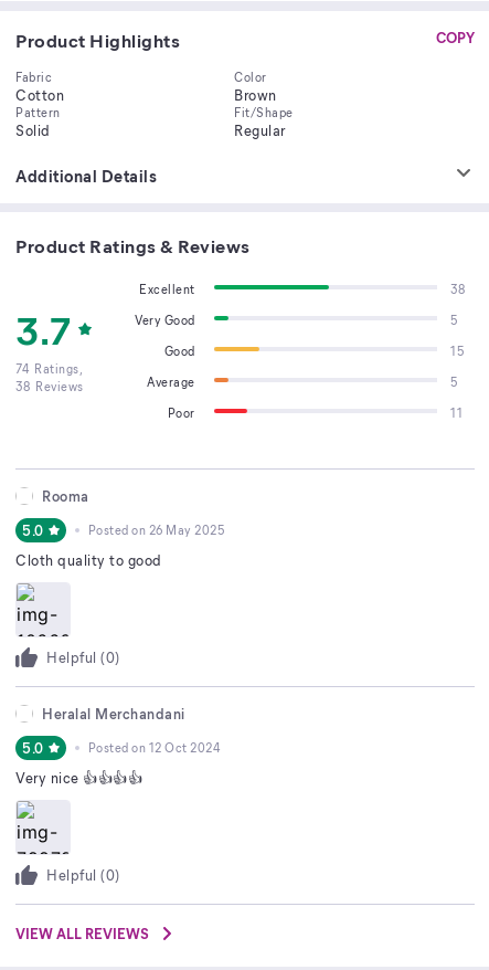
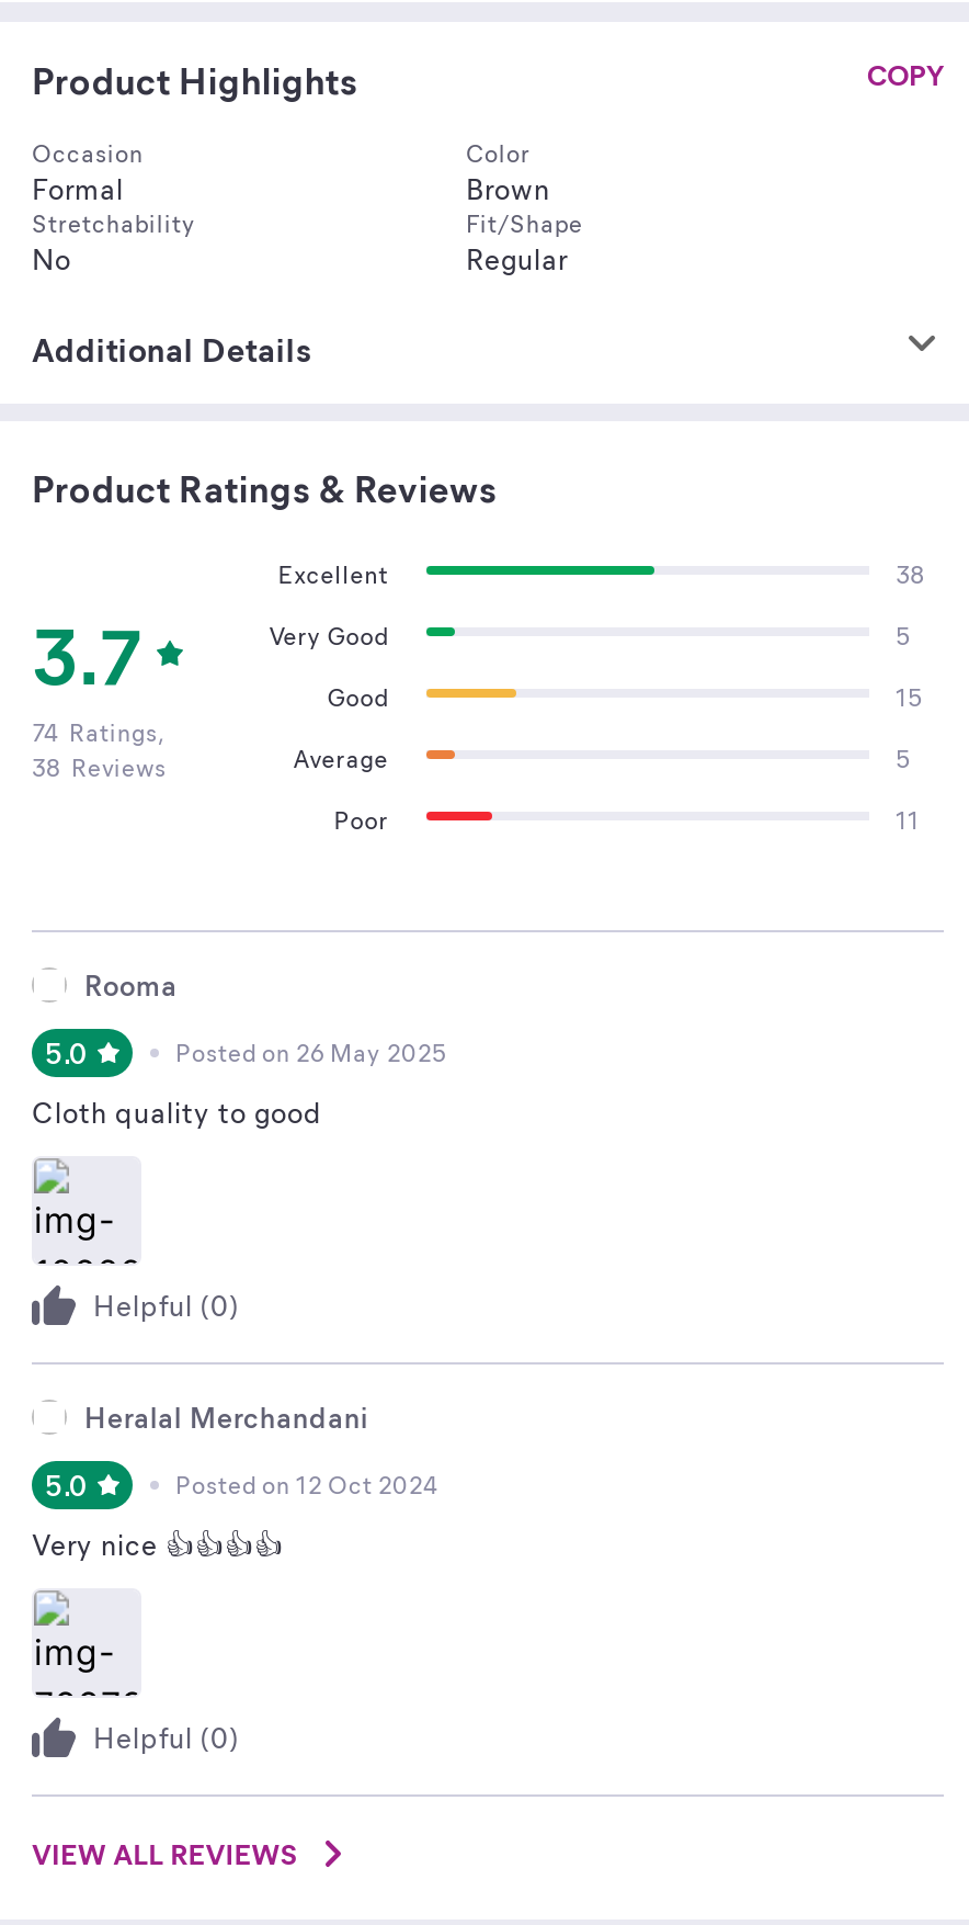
- Fabric
- Cotton
+ Occasion
+ Formal

- Pattern
- Solid
+ Stretchability
+ No
